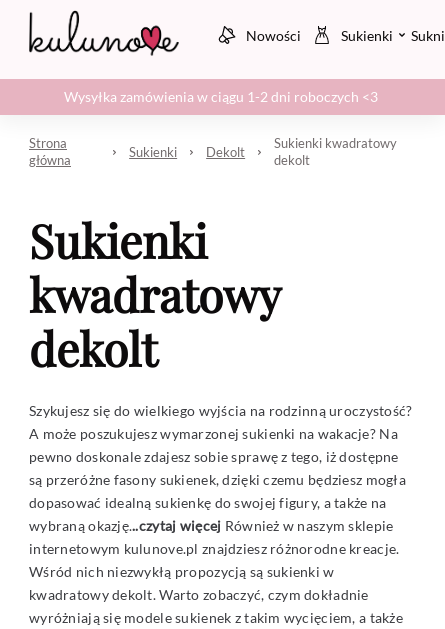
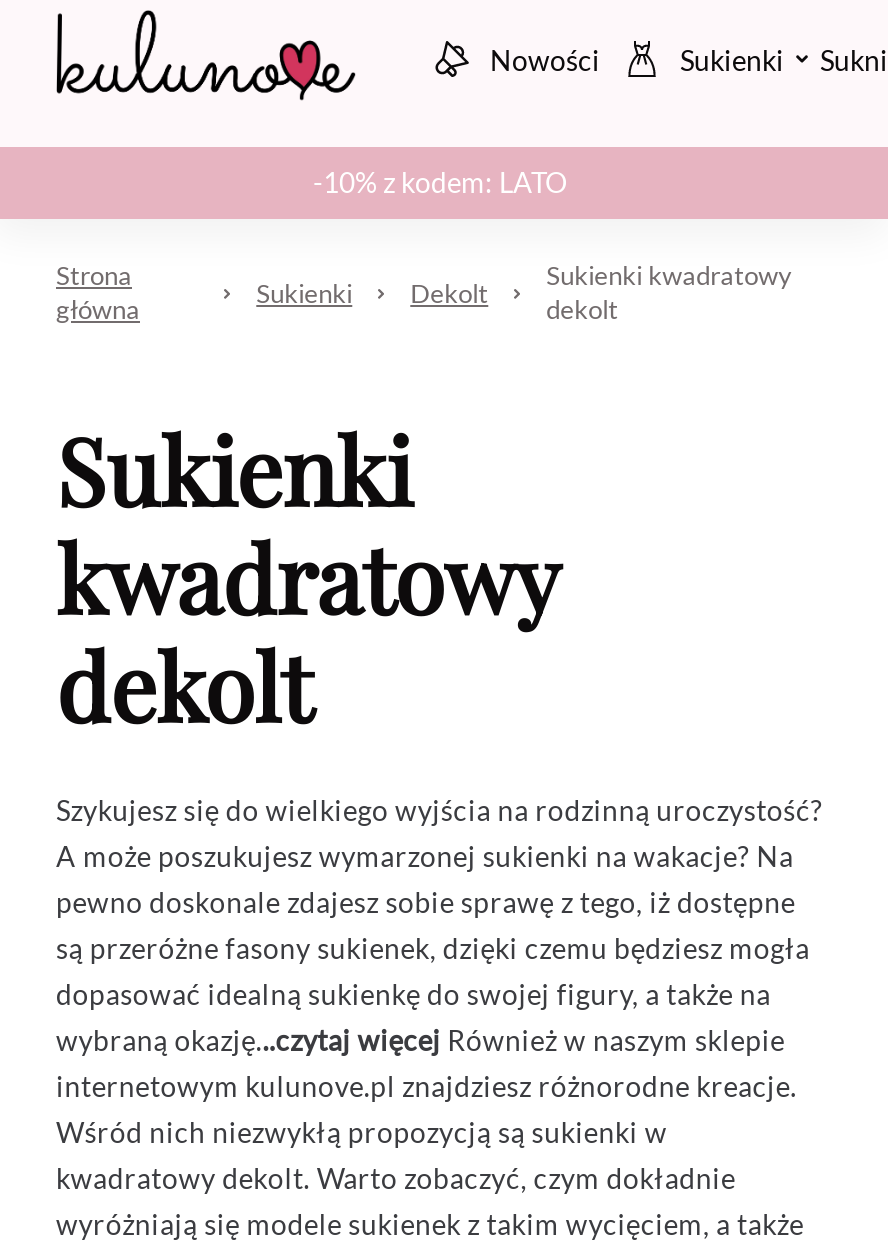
- Wysyłka zamówienia w ciągu 1-2 dni roboczych <3
+ -10% z kodem: LATO
